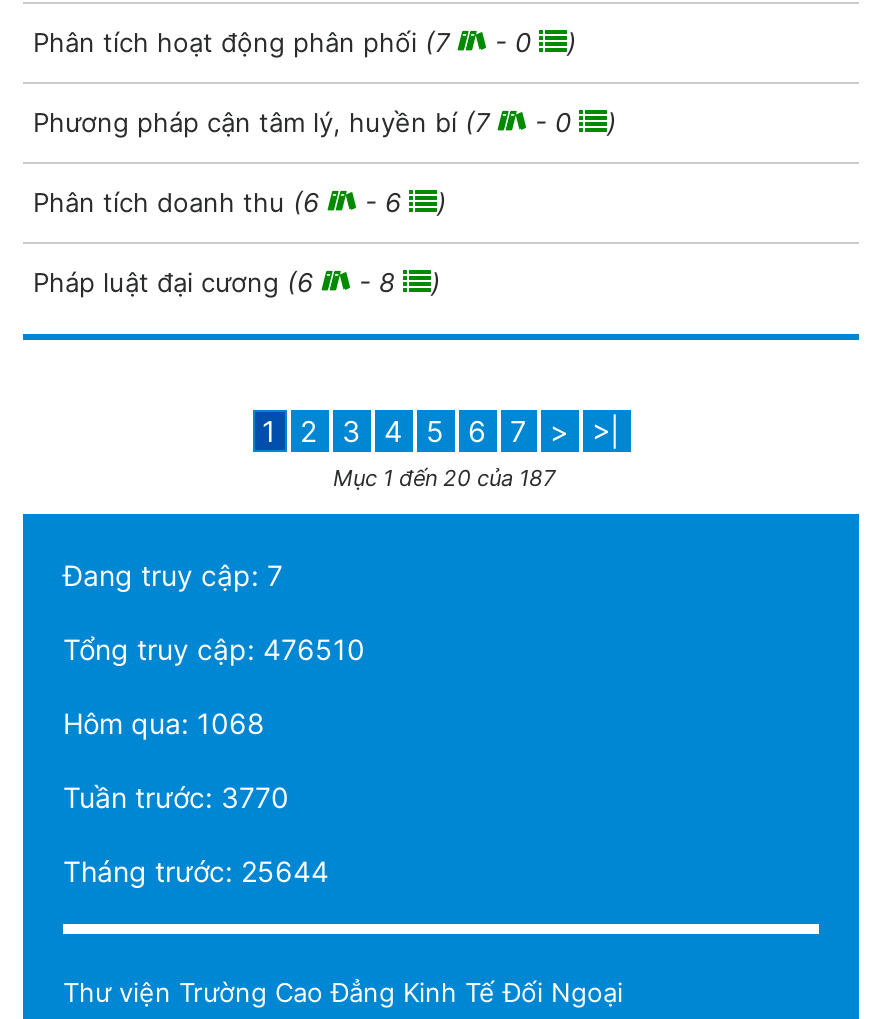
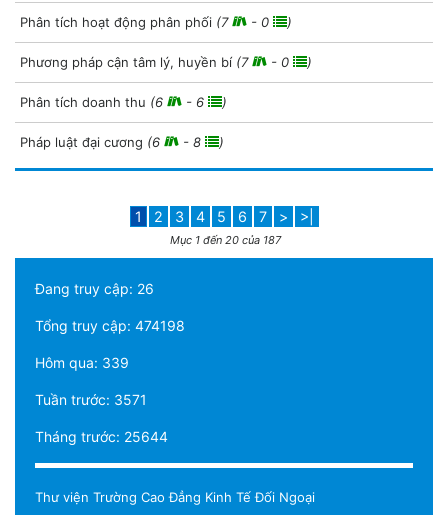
- Đang truy cập: 7
+ Đang truy cập: 26

- Tổng truy cập: 476510
+ Tổng truy cập: 474198

- Hôm qua: 1068
+ Hôm qua: 339

- Tuần trước: 3770
+ Tuần trước: 3571
